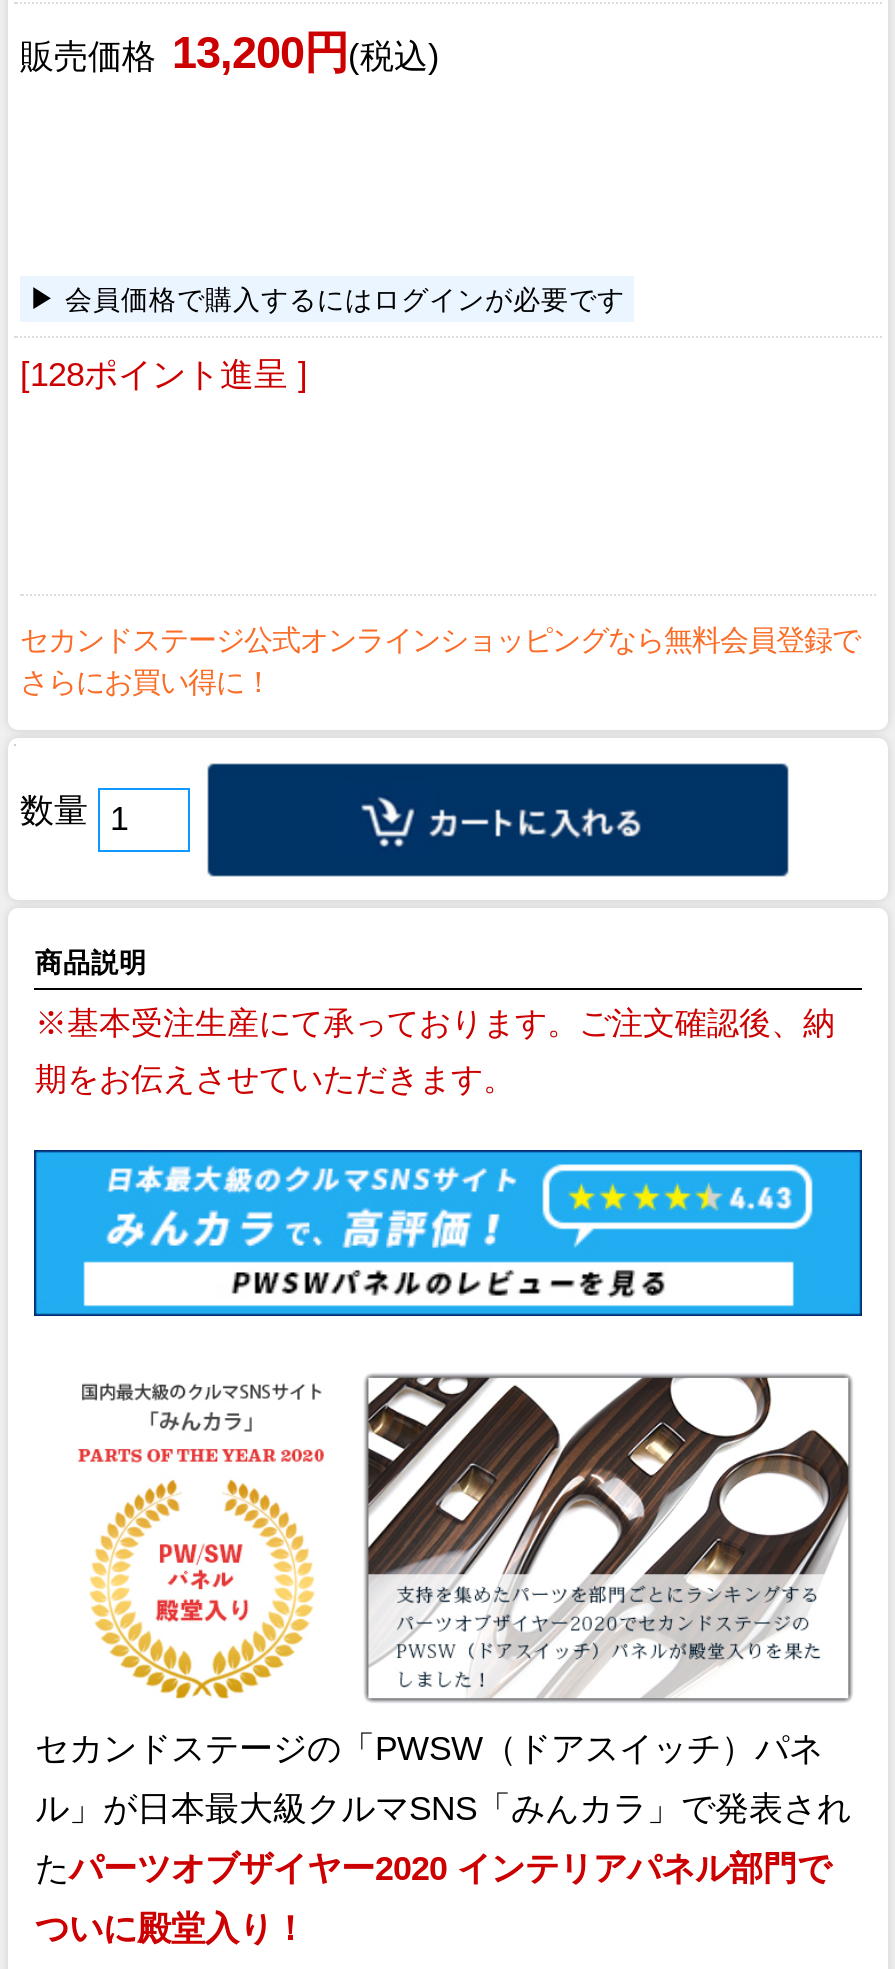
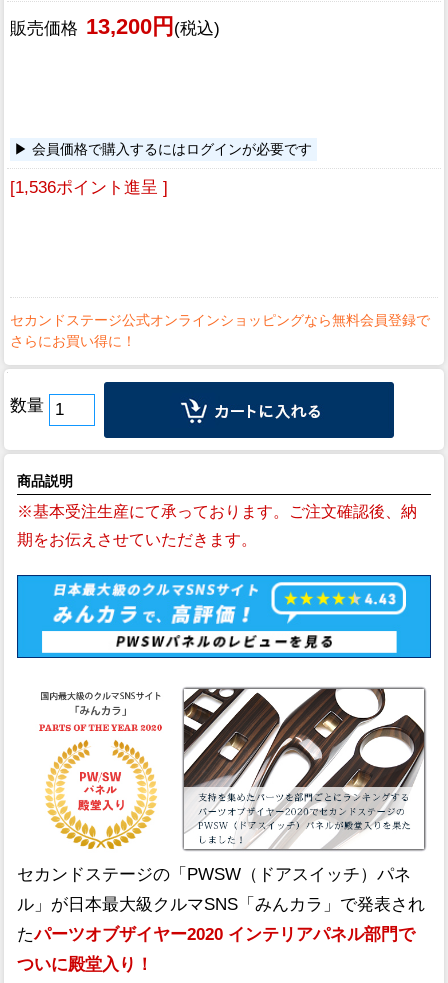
- [128ポイント進呈 ]
+ [1,536ポイント進呈 ]
